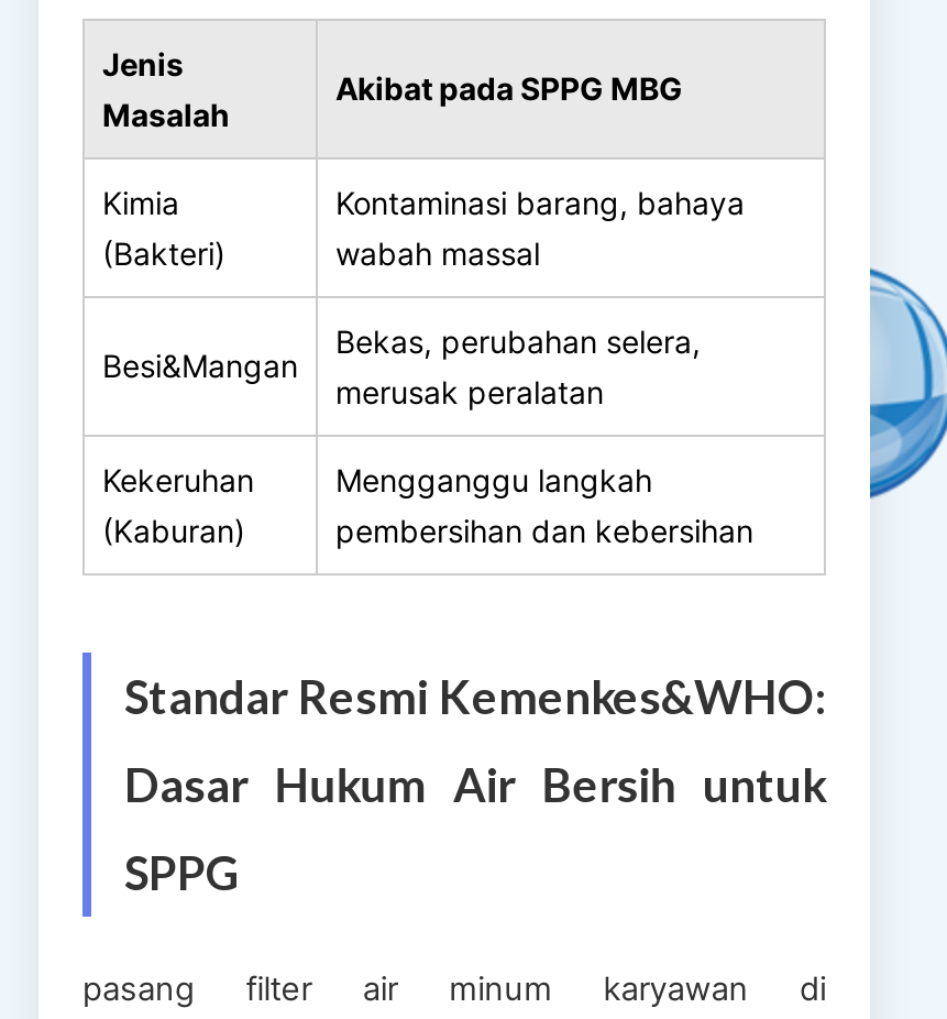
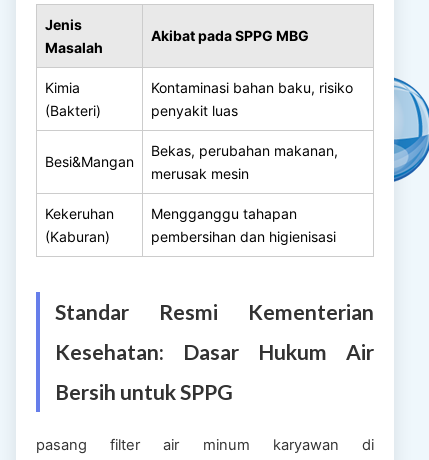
- Kontaminasi barang, bahaya
- wabah massal
+ Kontaminasi bahan baku, risiko
+ penyakit luas

- [image]
+ [image]

- Bekas, perubahan selera,
+ Bekas, perubahan makanan,

- merusak peralatan
+ merusak mesin

- Mengganggu langkah
- pembersihan dan kebersihan
+ Mengganggu tahapan
+ pembersihan dan higienisasi

- Standar Resmi Kemenkes&WHO:
+ Standar Resmi Kementerian

- Dasar Hukum Air Bersih untuk
+ Kesehatan: Dasar Hukum Air

- SPPG
+ Bersih untuk SPPG
